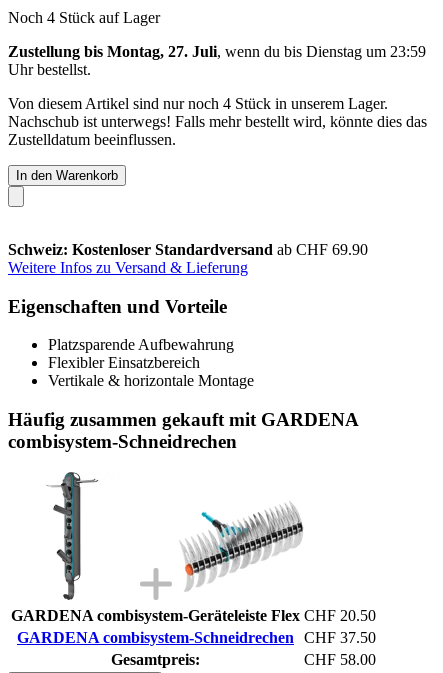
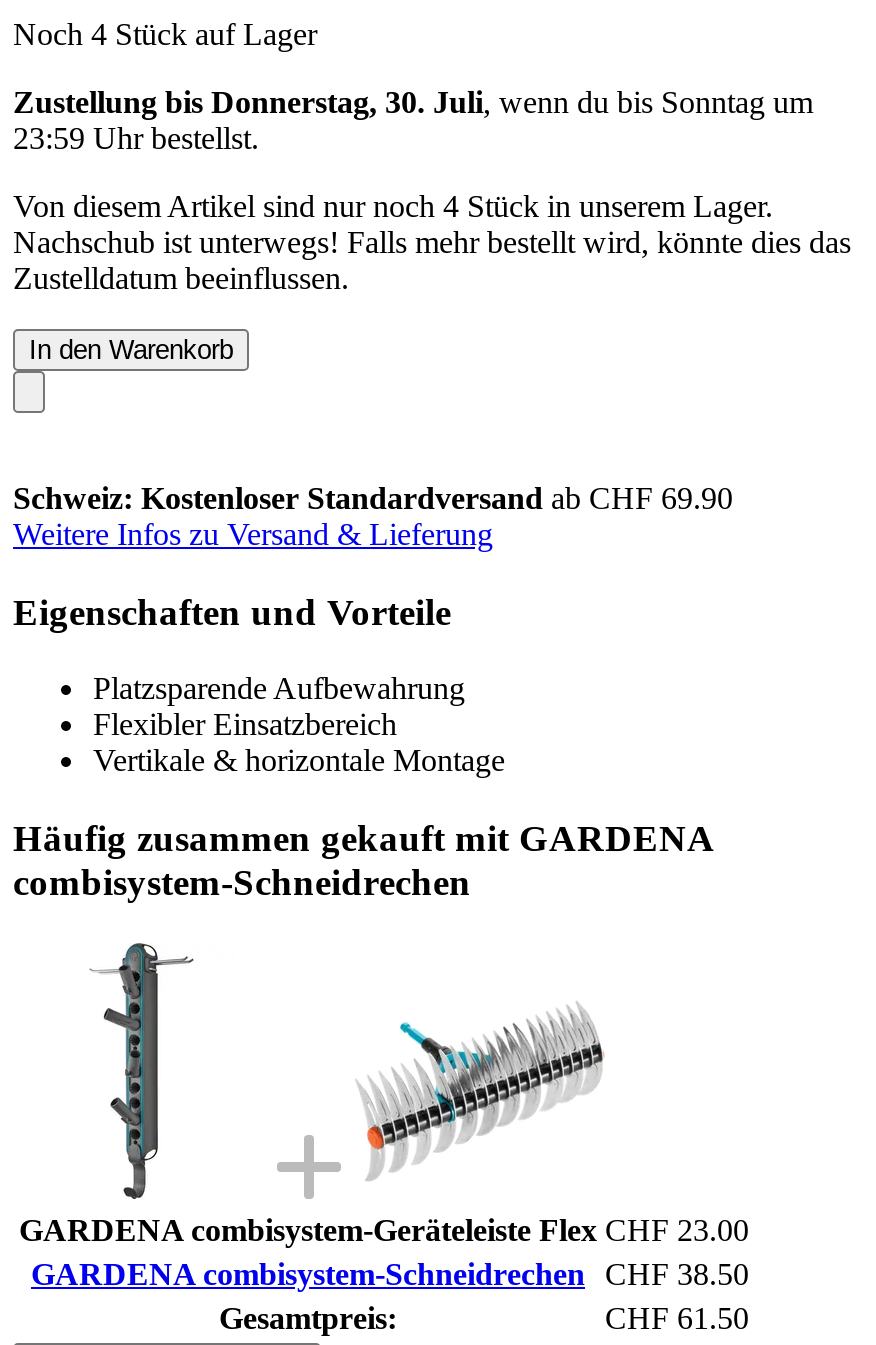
- Zustellung bis Montag, 27. Juli, wenn du bis Dienstag um 23:59
- Uhrbestellst.
+ Zustellung bis Donnerstag, 30. Juli, wenn du bis Sonntag um
+ 23:59 Uhrbestellst.

- GARDENA combisystem-Geräteleiste Flex CHF 20.50
+ GARDENA combisystem-Geräteleiste Flex CHF 23.00

- GARDENA combisystem-Schneidrechen CHF 37.50
+ GARDENA combisystem-Schneidrechen CHF 38.50

- CHF 58.00
+ CHF 61.50
